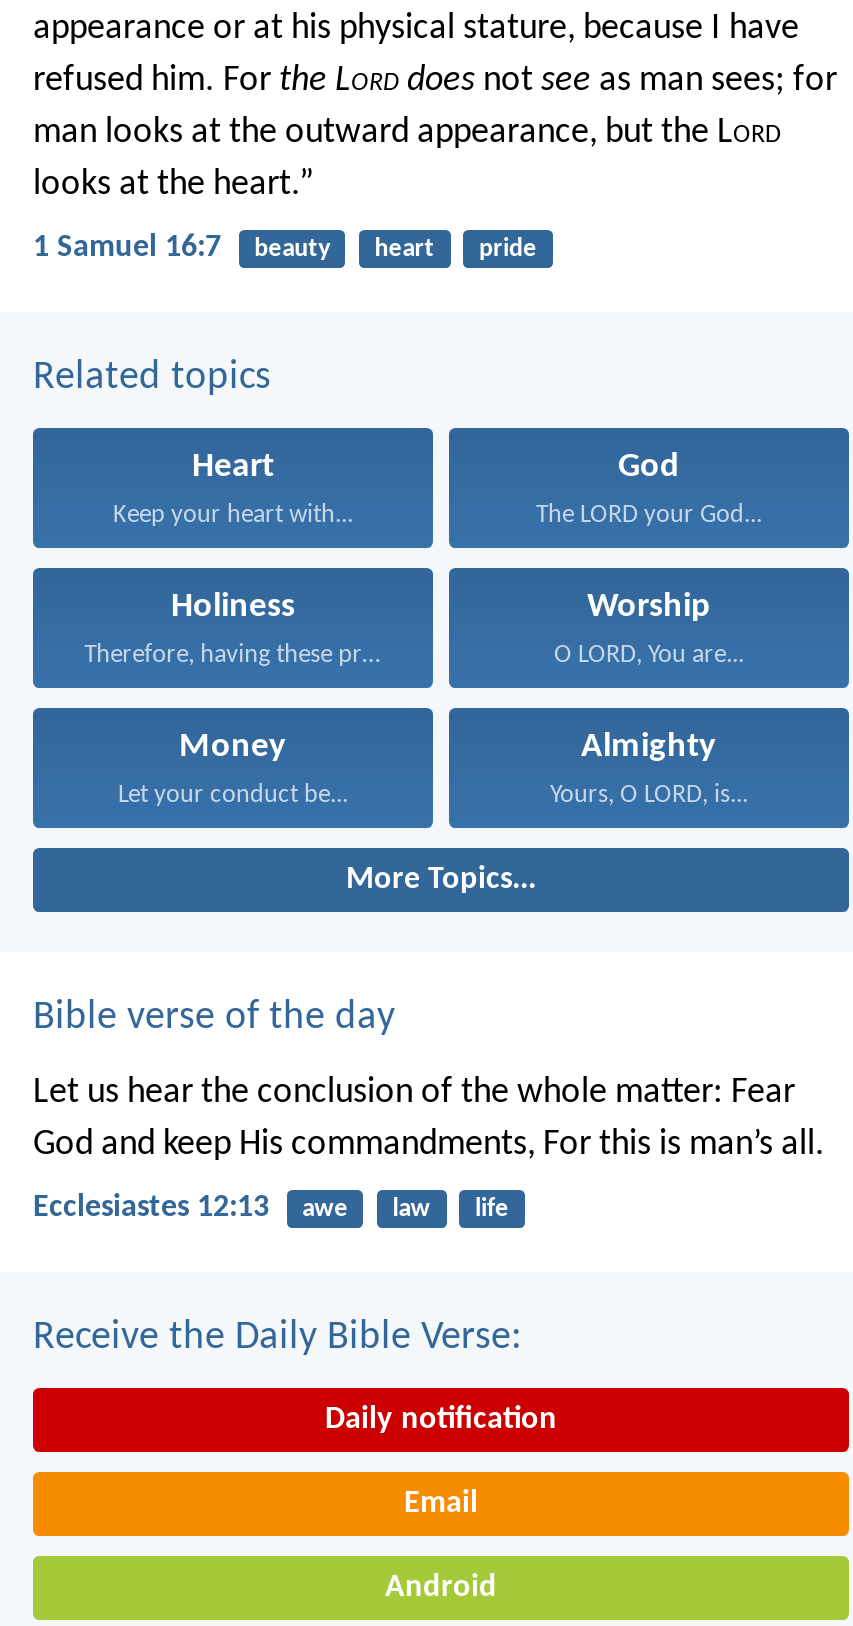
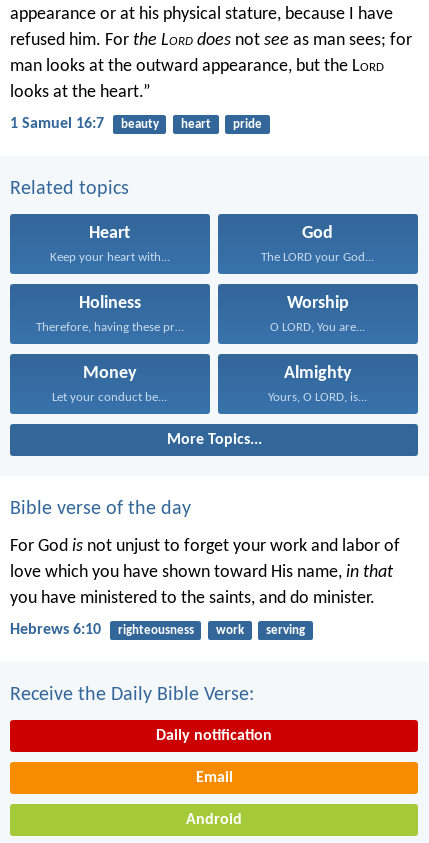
- Let us hear the conclusion of the whole matter: Fear
- God and keep His commandments, For this is man’s all.
+ For God is not unjust to forget your work and labor of
+ love which you have shown toward His name, in that
+ you have ministered to the saints, and do minister.

- Ecclesiastes 12:13
- awe
- law
- life
+ Hebrews 6:10
+ righteousness
+ work
+ serving
